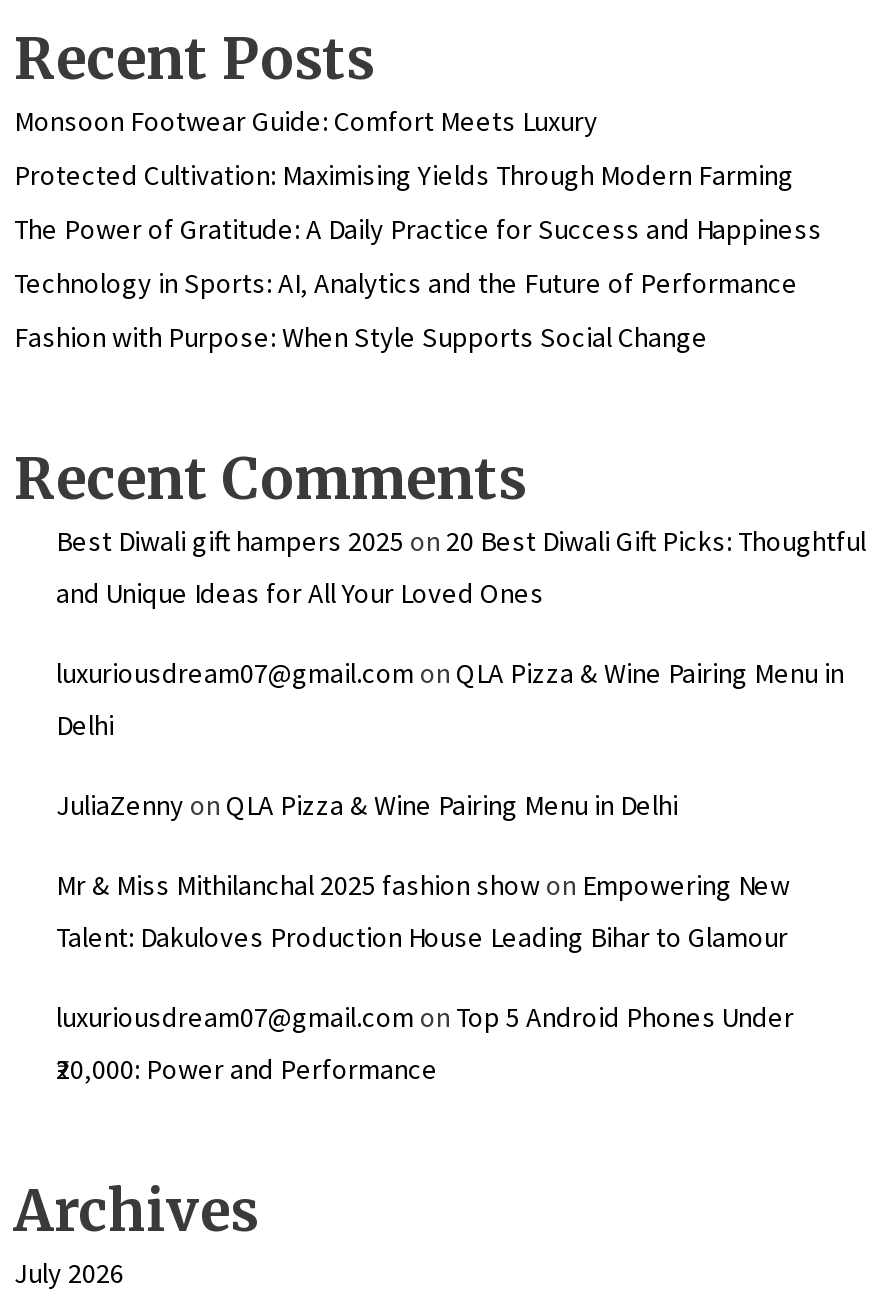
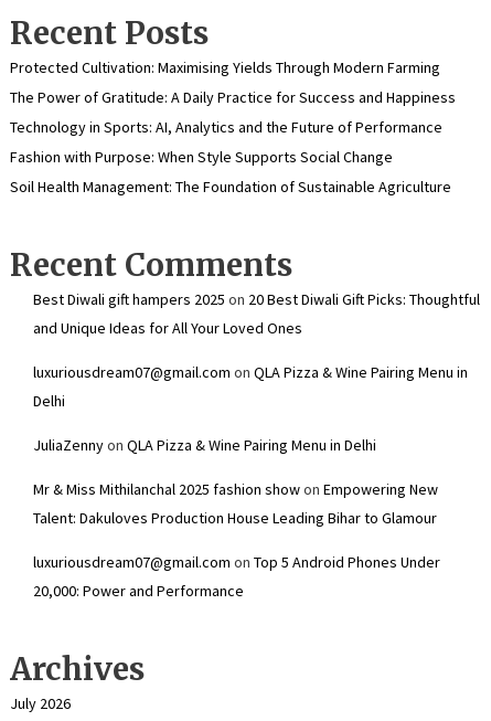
- Monsoon Footwear Guide: Comfort Meets Luxury

moved up: Protected Cultivation: Maximising Yields Through Modern Farming | The Power of Gratitude: A Daily Practice for Success and Happiness | Technology in Sports: AI, Analytics and the Future of Performance | Fashion with Purpose: When Style Supports Social Change

+ Soil Health Management: The Foundation of Sustainable Agriculture
